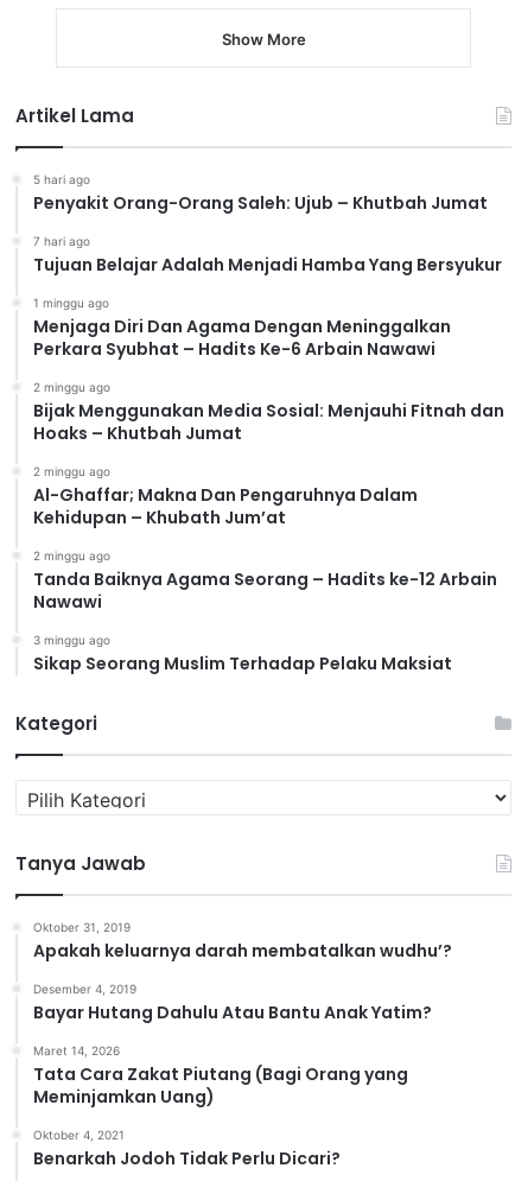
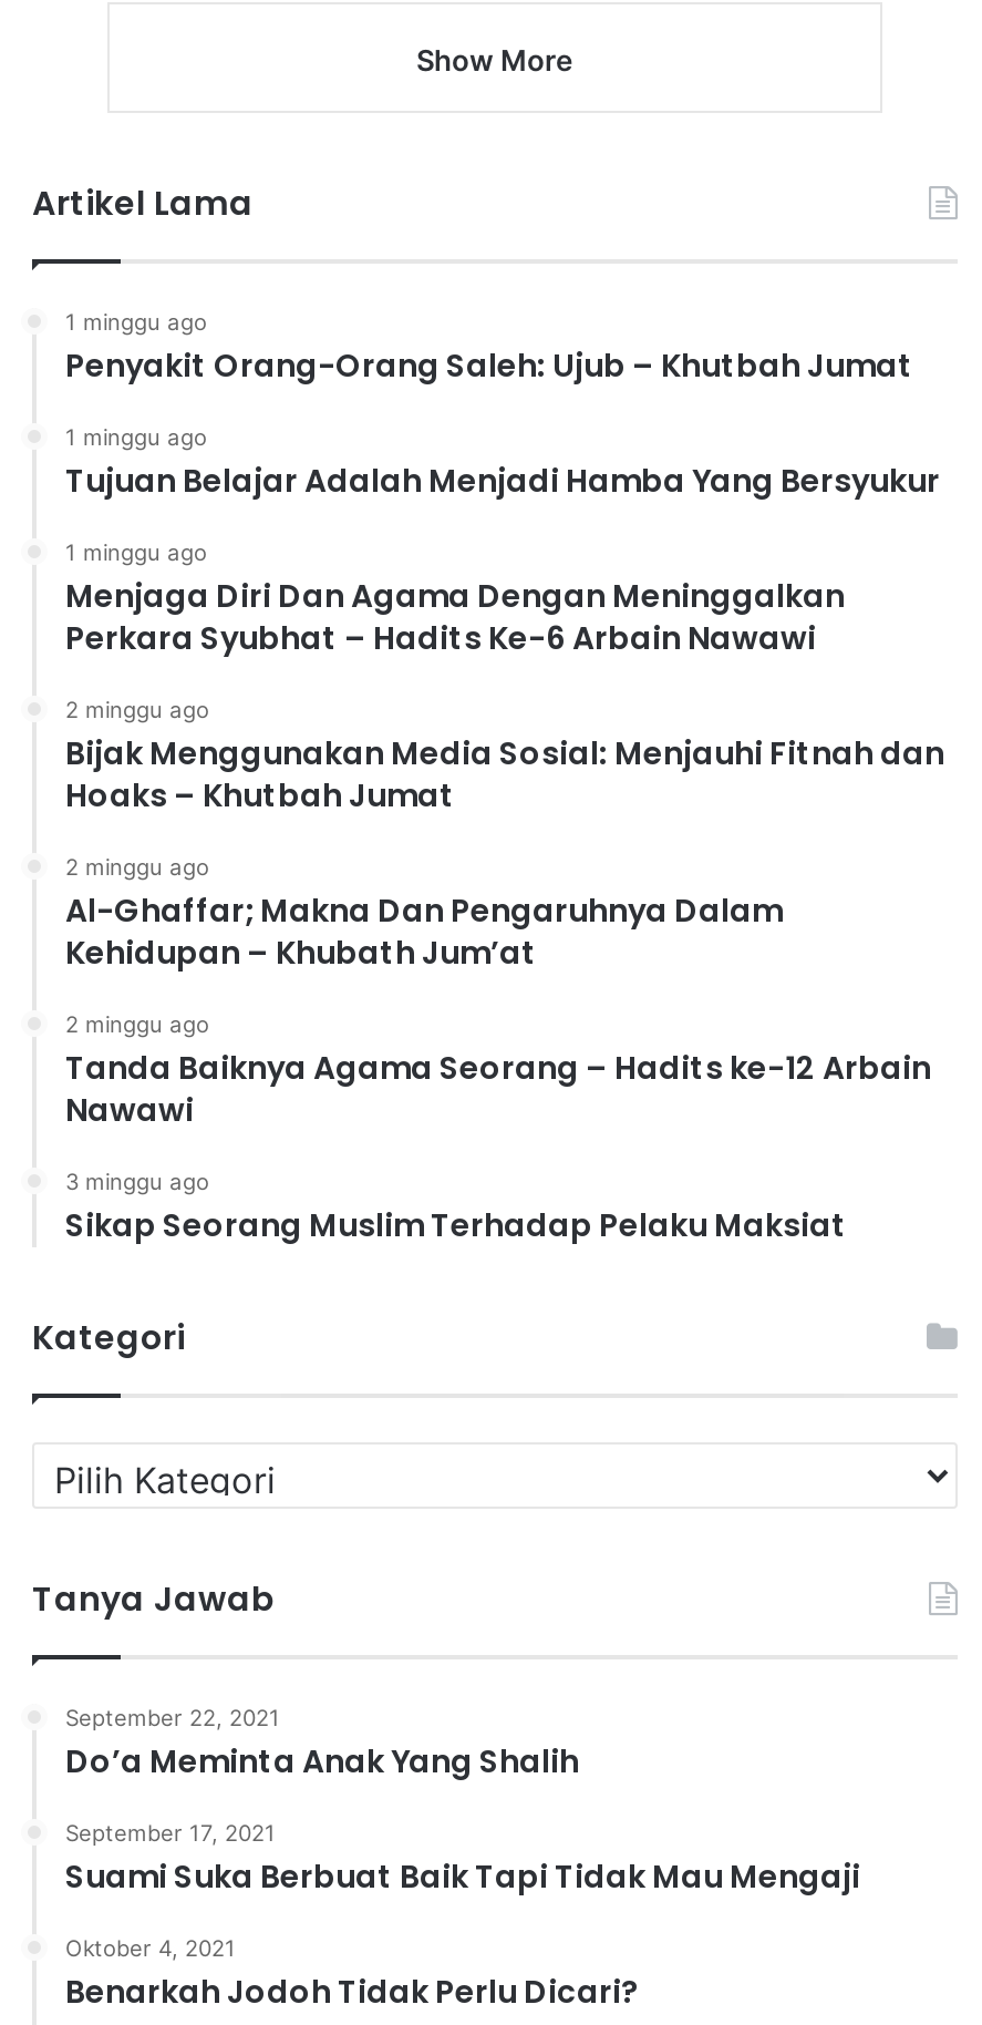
- 5 hari ago
+ 1 minggu ago

- 7 hari ago
+ 1 minggu ago

- Oktober 31, 2019
- Apakah keluarnya darah membatalkan wudhu’?
- Desember 4, 2019
- Bayar Hutang Dahulu Atau Bantu Anak Yatim?
- Maret 14, 2026
- Tata Cara Zakat Piutang (Bagi Orang yang
- Meminjamkan Uang)
+ September 22, 2021
+ Do’a Meminta Anak Yang Shalih
+ September 17, 2021
+ Suami Suka Berbuat Baik Tapi Tidak Mau Mengaji
